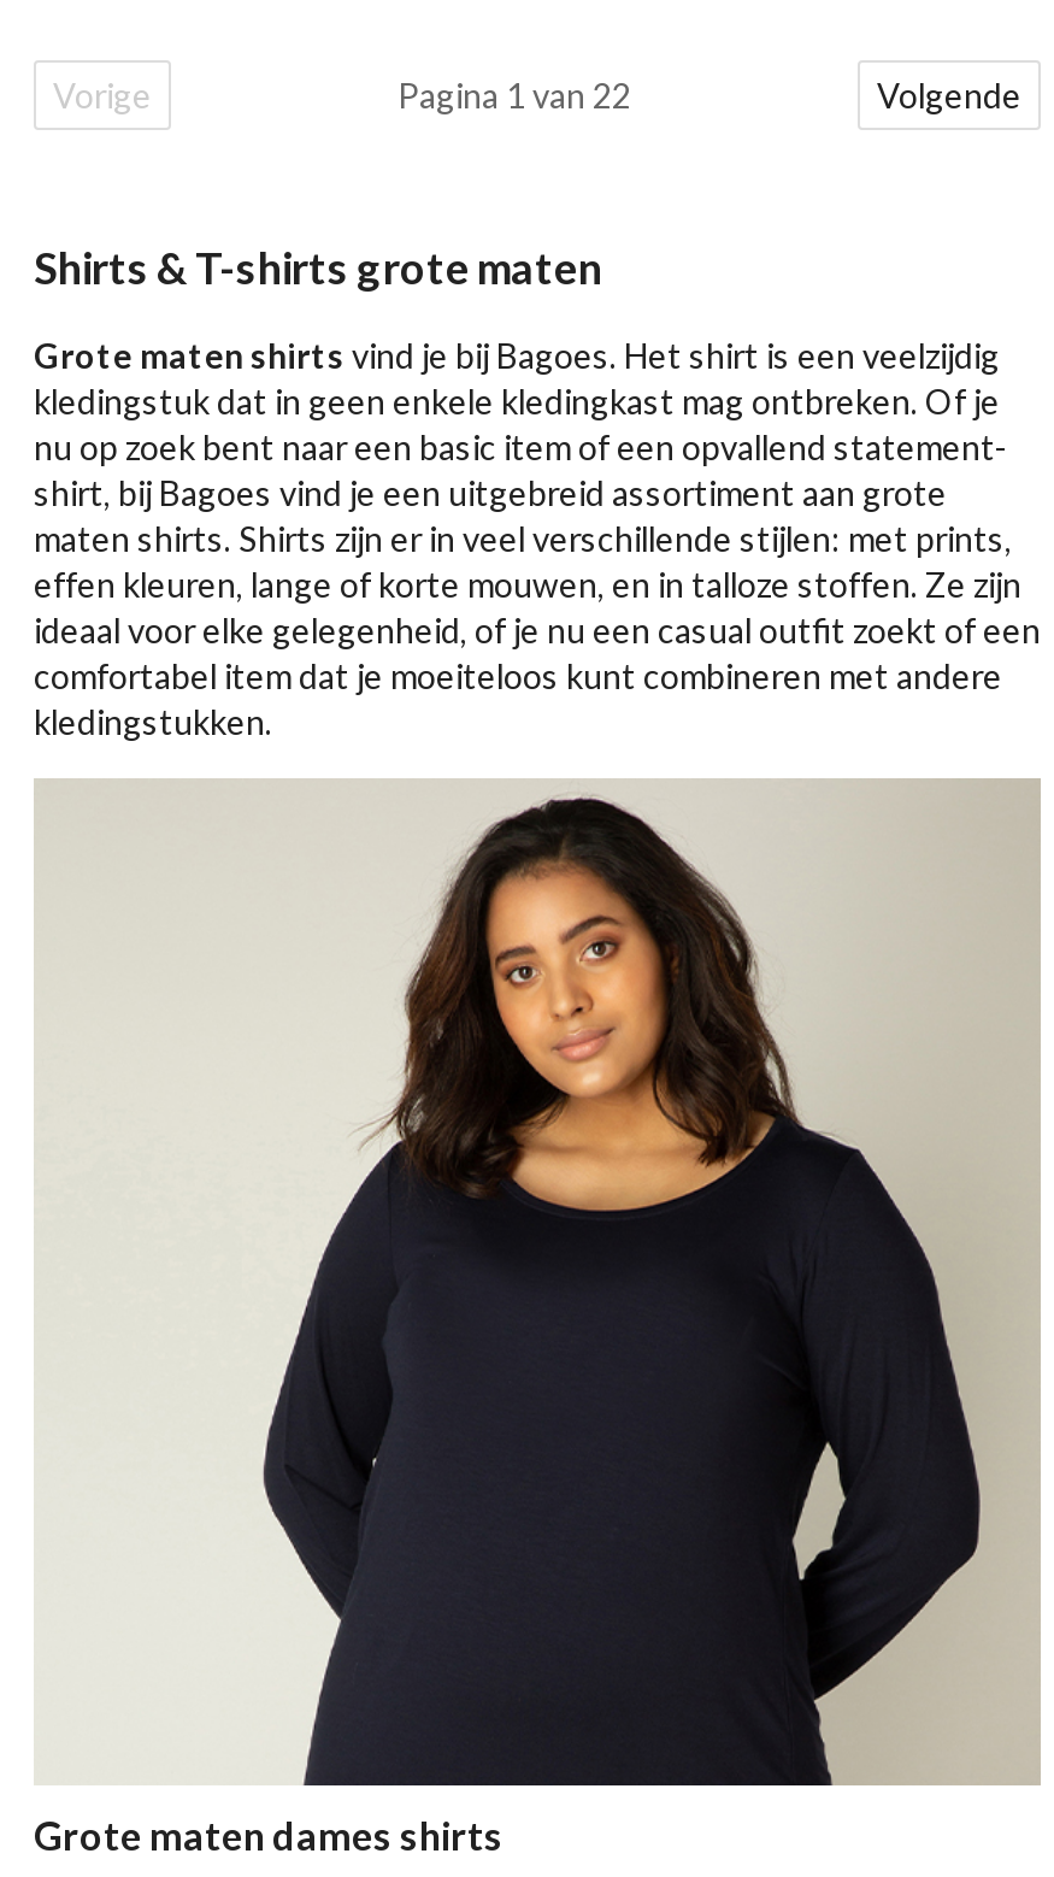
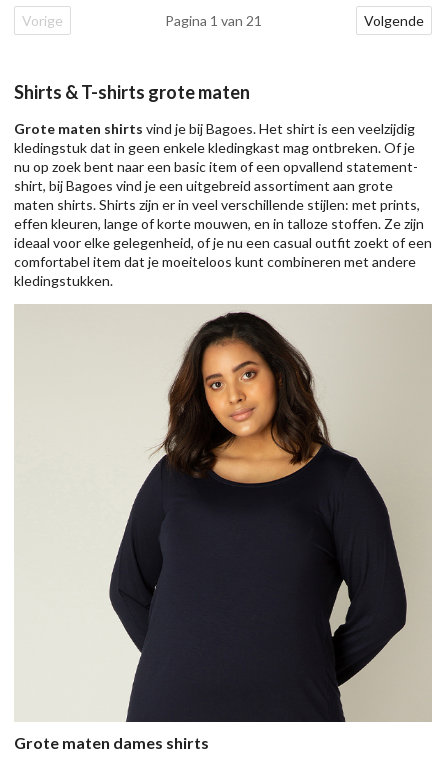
- Pagina 1 van 22
+ Pagina 1 van 21
